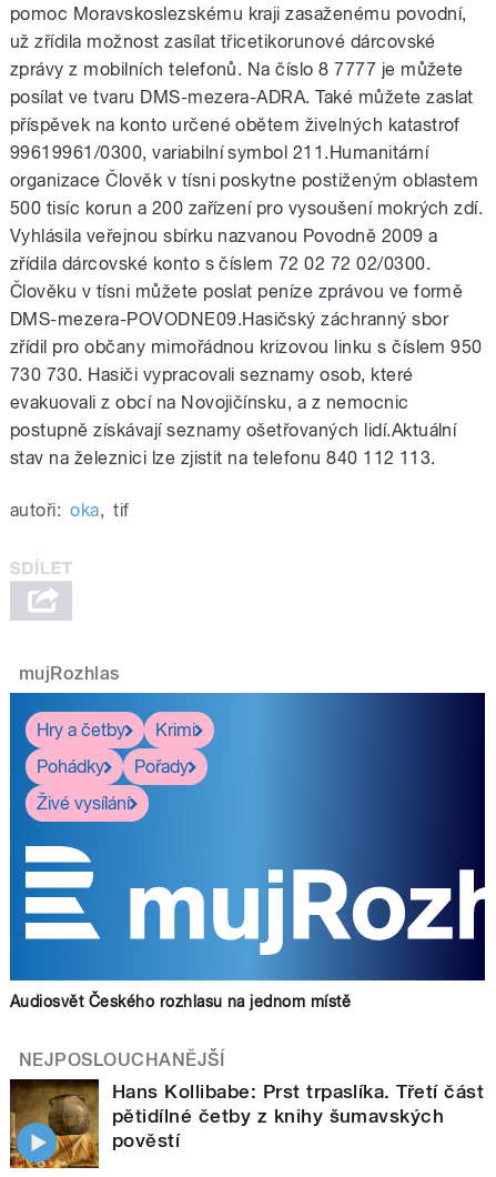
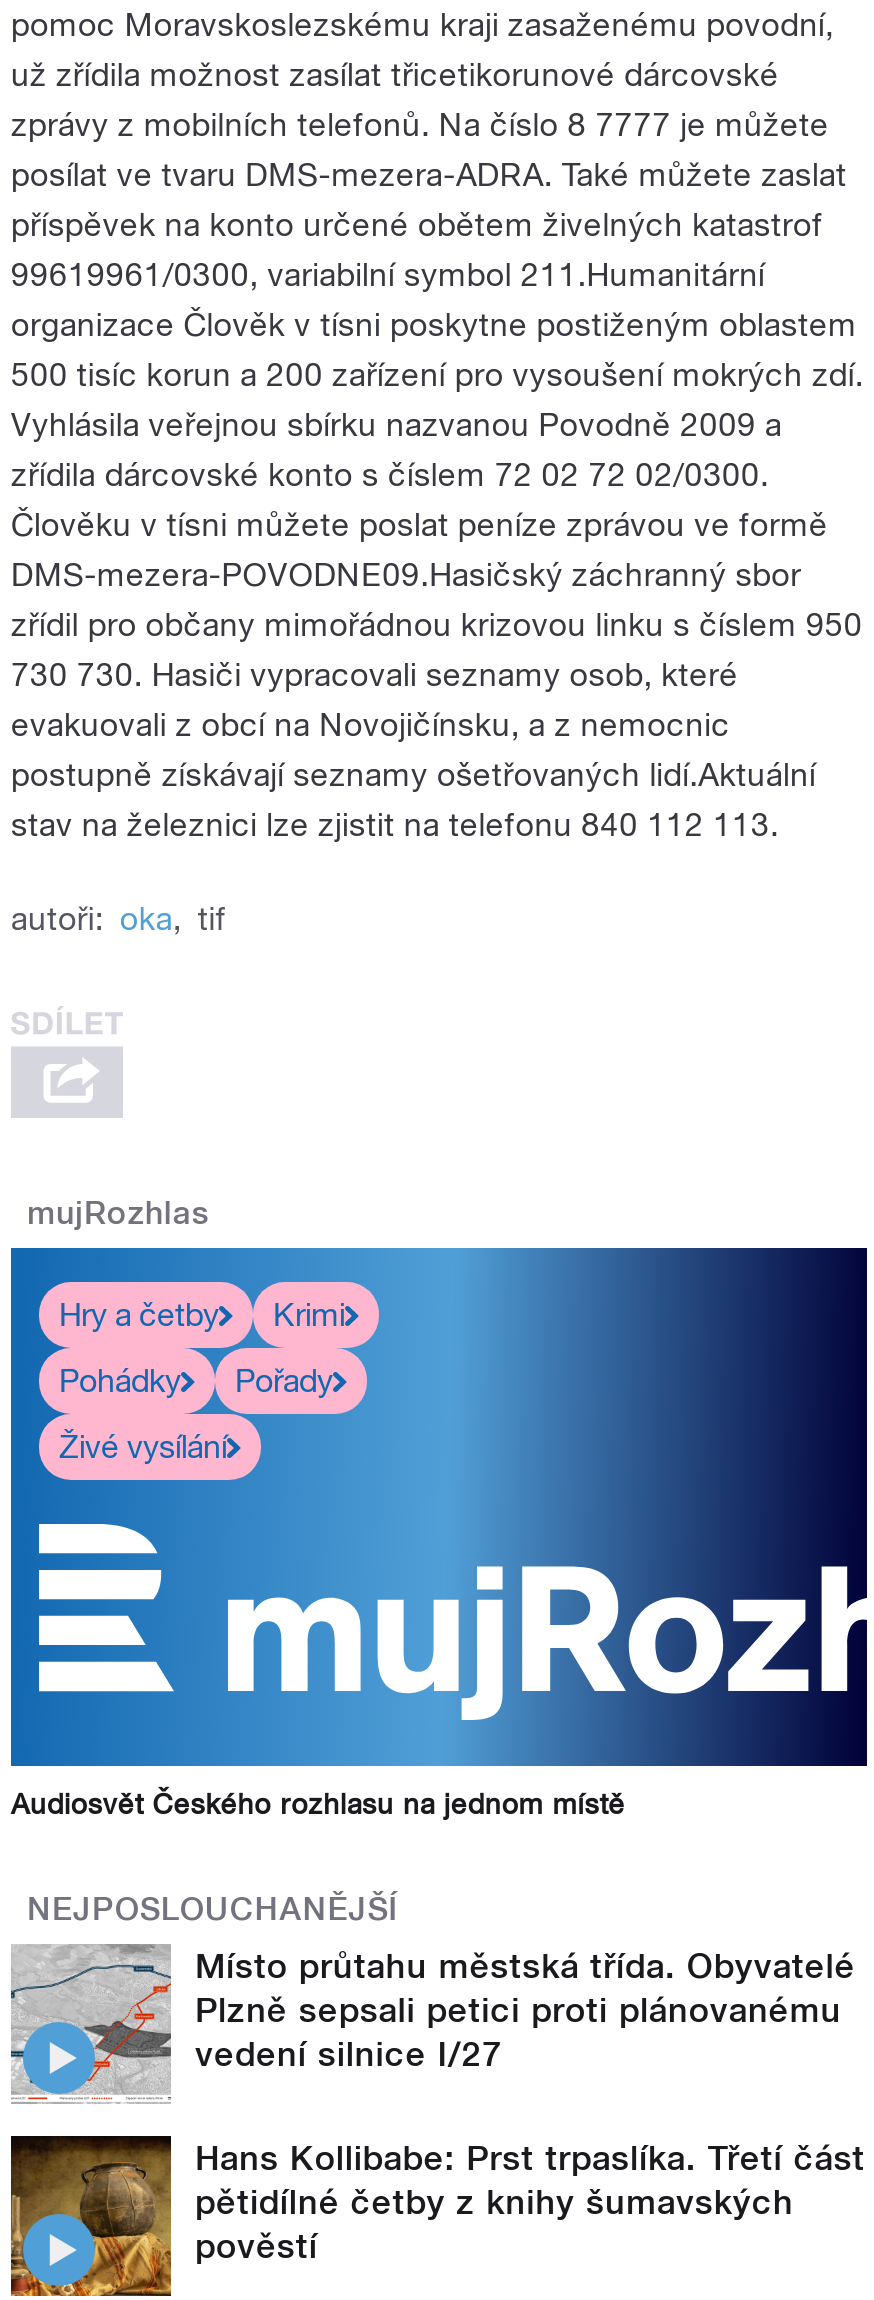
+ [image]
+ Místo průtahu městská třída. Obyvatelé
+ Plzně sepsali petici proti plánovanému
+ vedení silnice I/27
